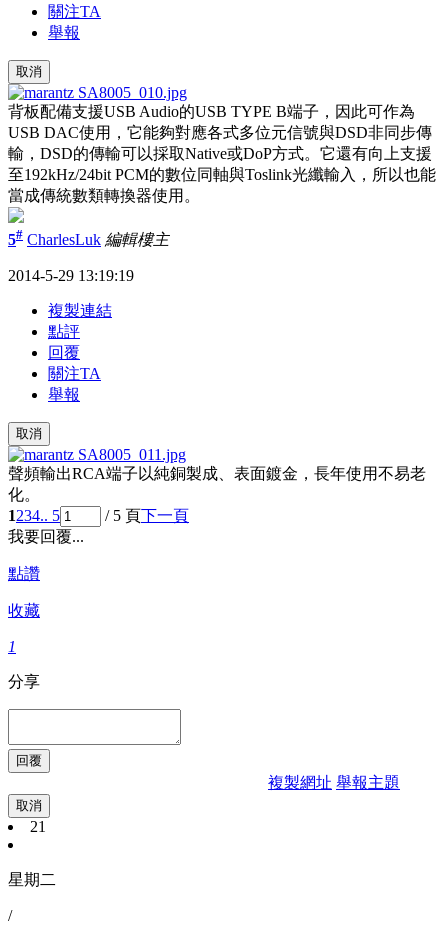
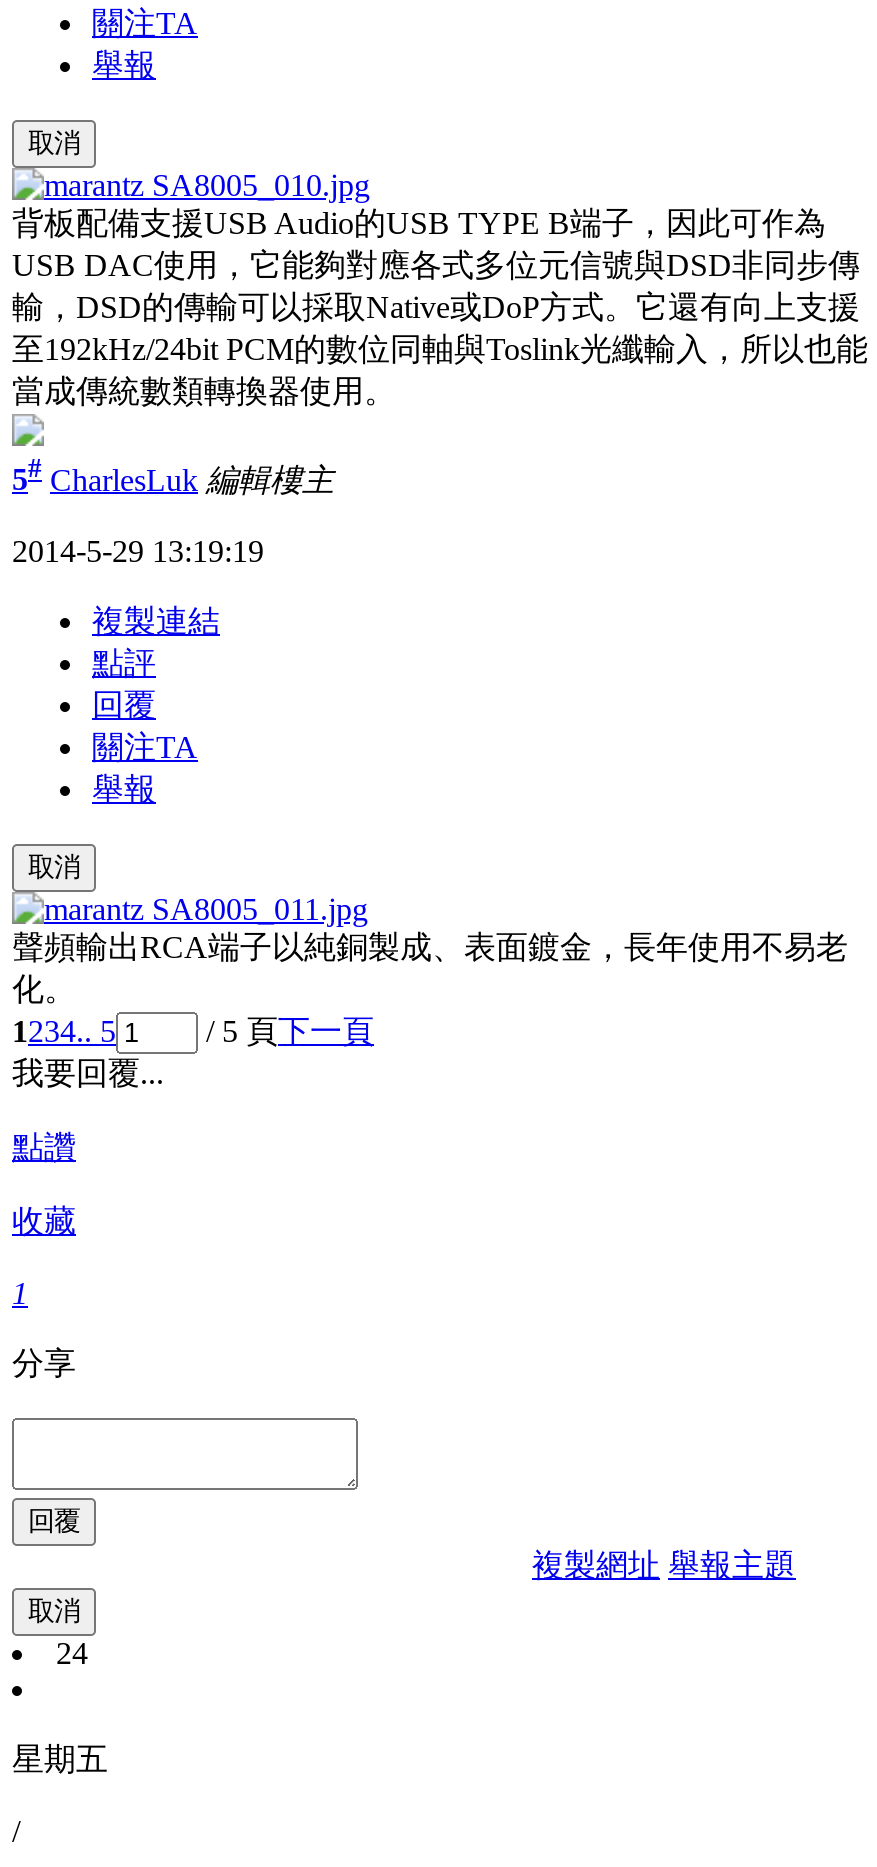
- 21
+ 24

- 星期二
+ 星期五
